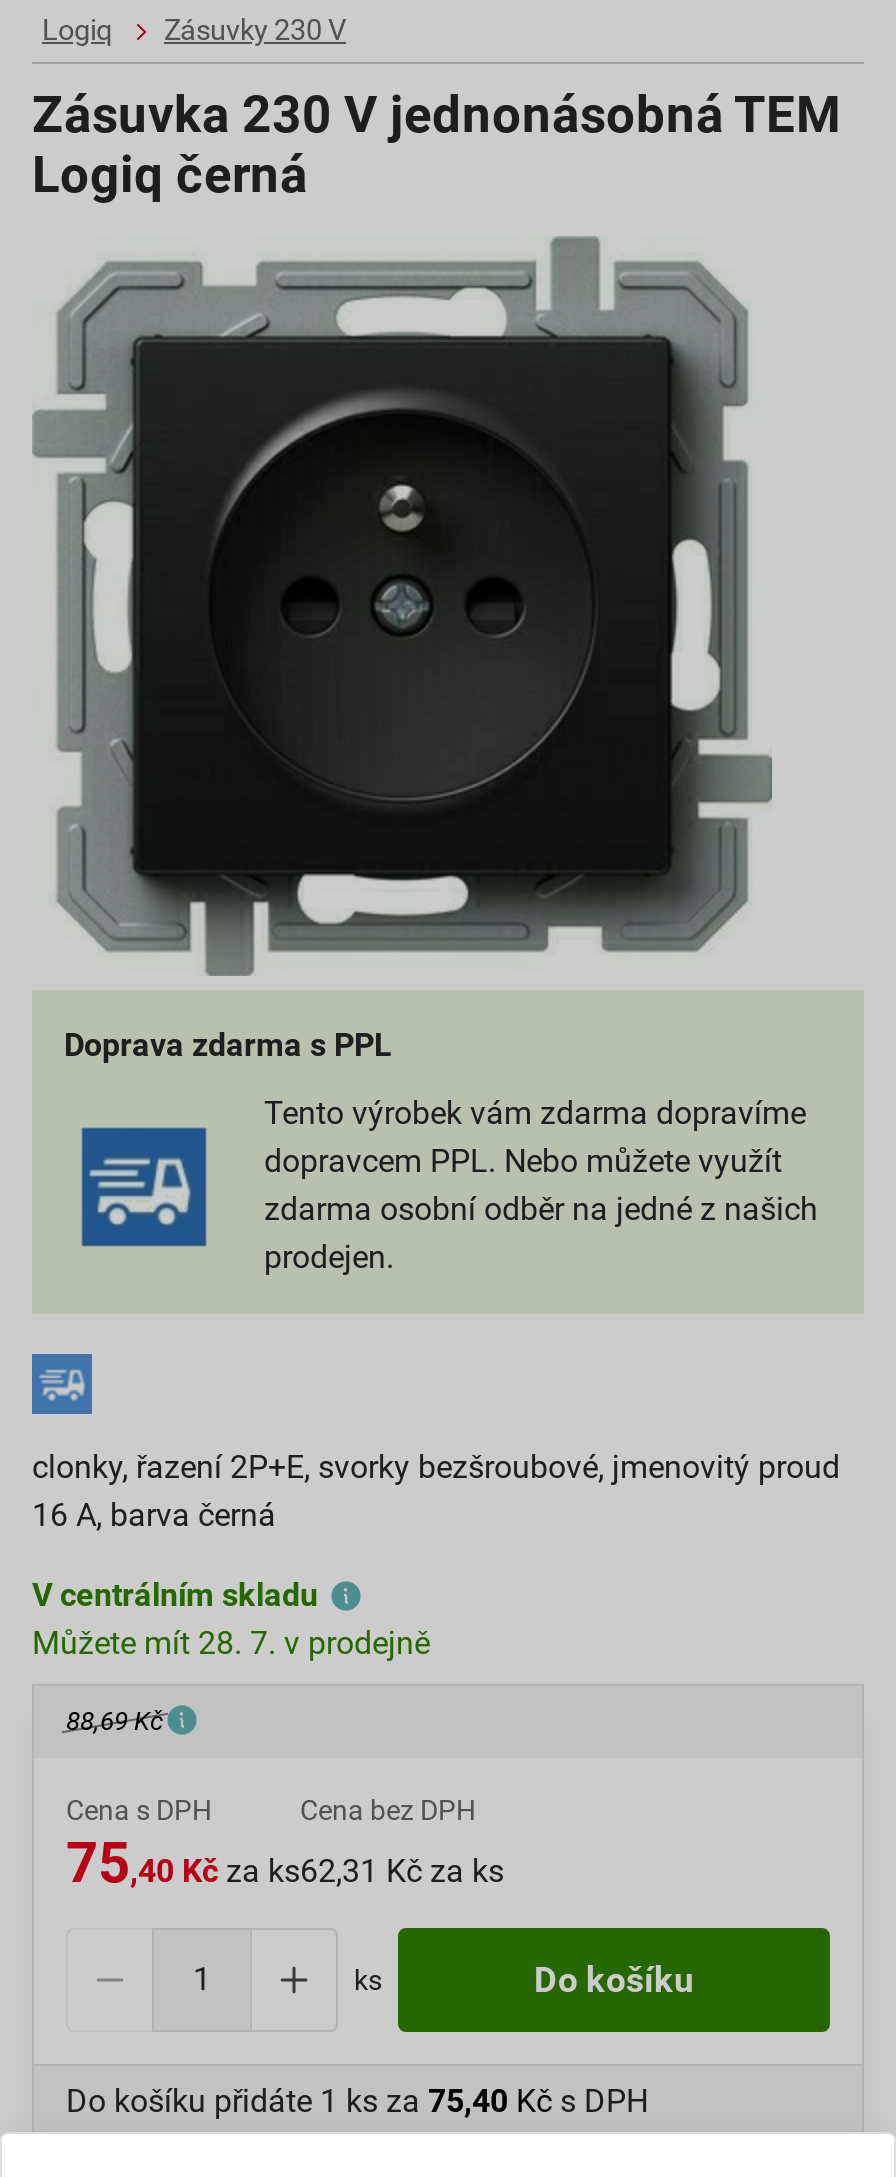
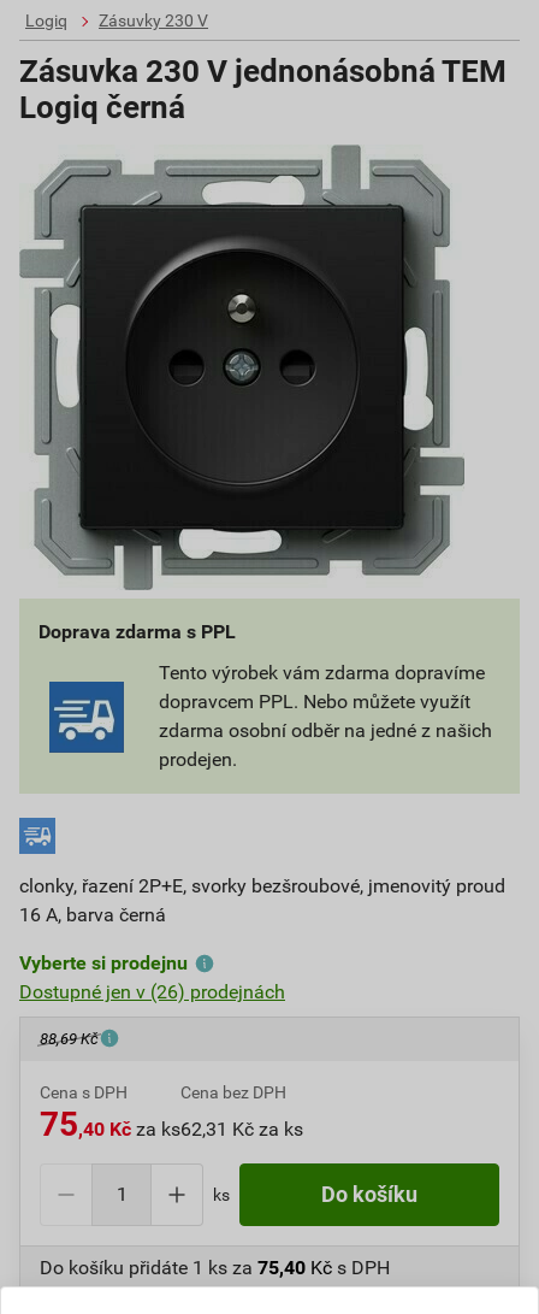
- V centrálním skladu
- Můžete mít 28. 7. v prodejně
+ Vyberte si prodejnu
+ Dostupné jen v (26) prodejnách
